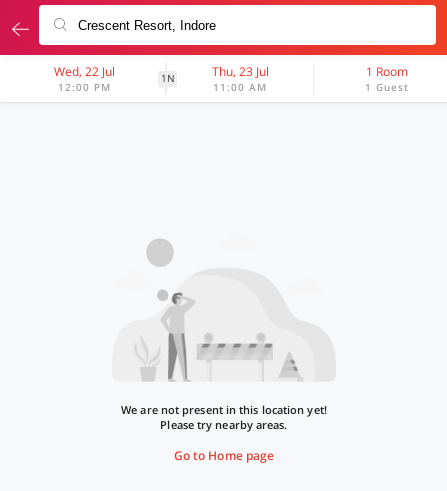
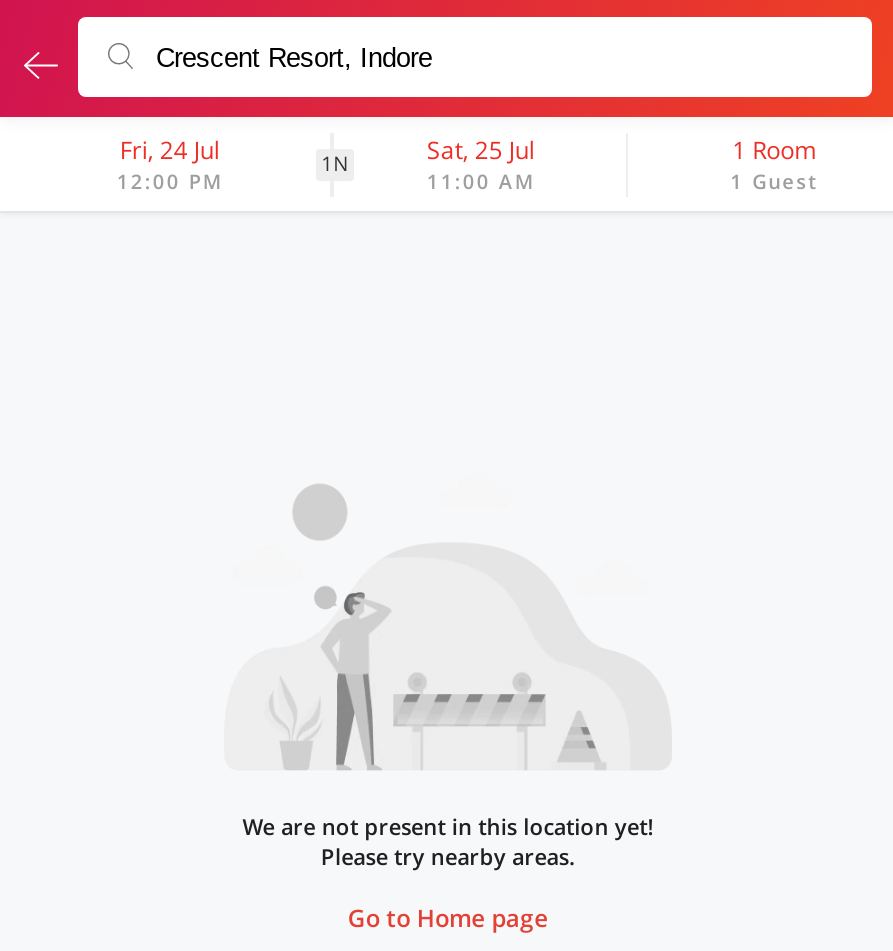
- Wed, 22 Jul
+ Fri, 24 Jul

- Thu, 23 Jul
+ Sat, 25 Jul
